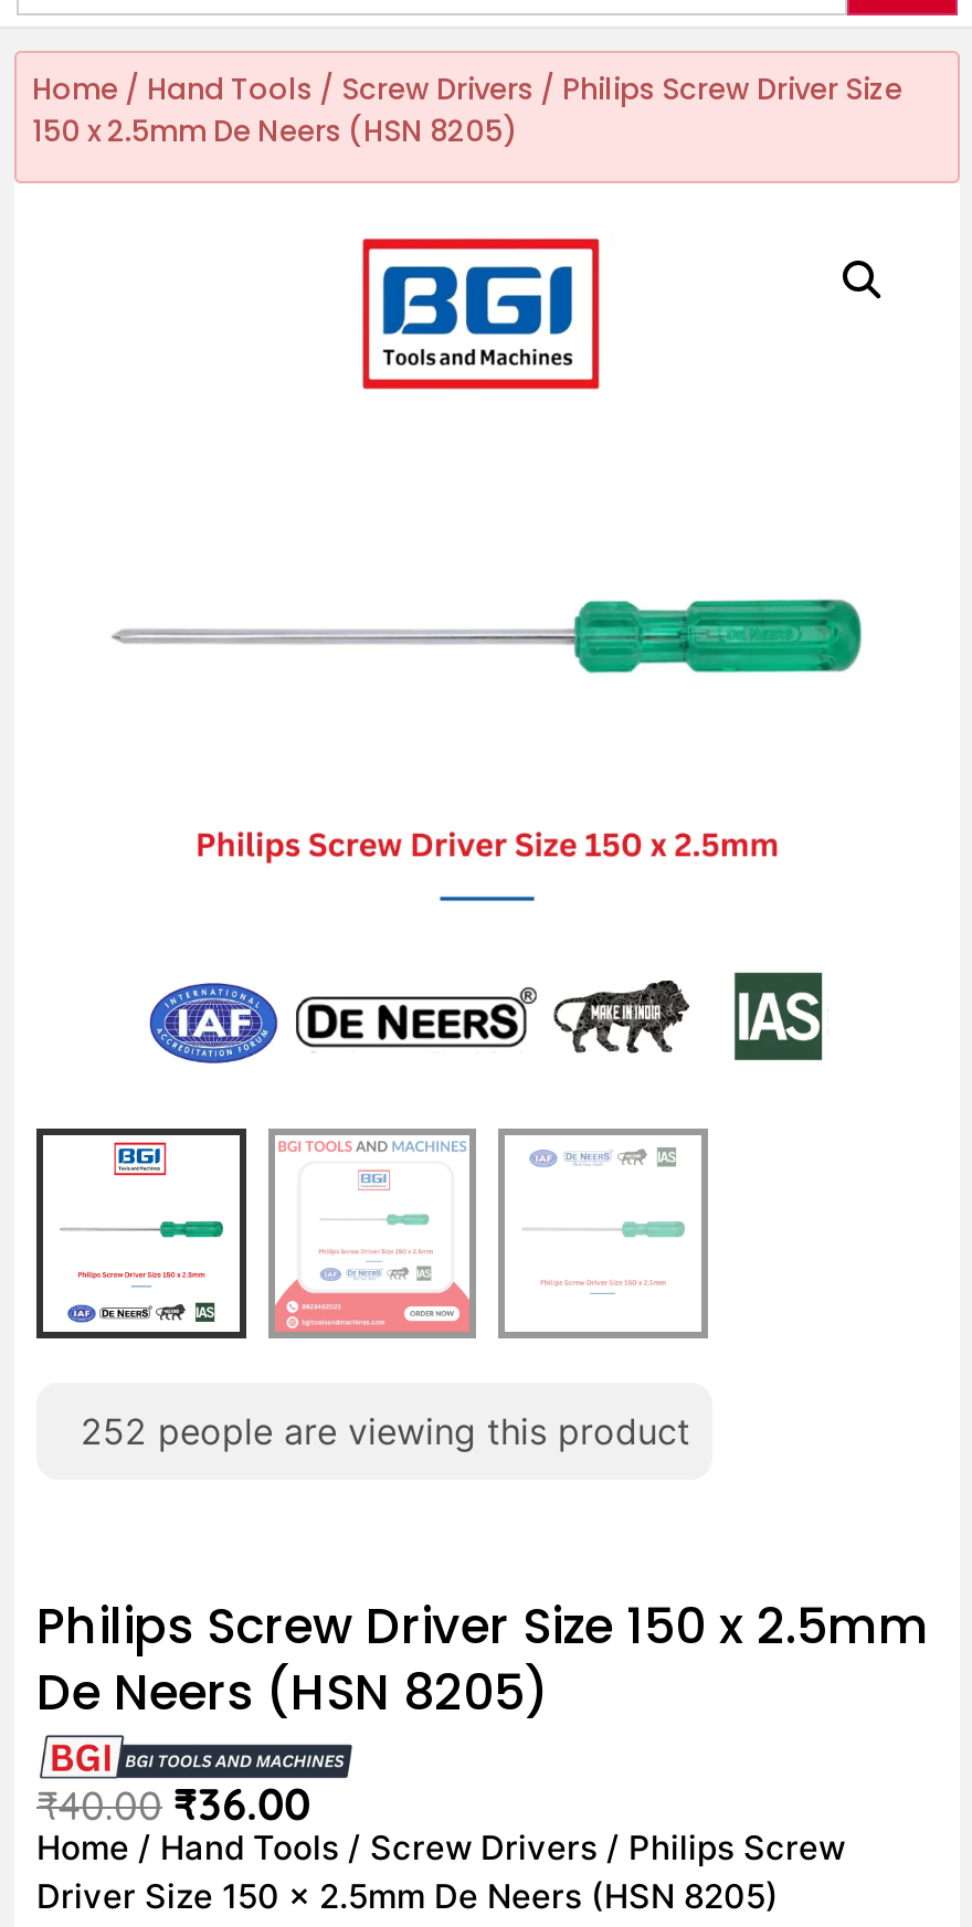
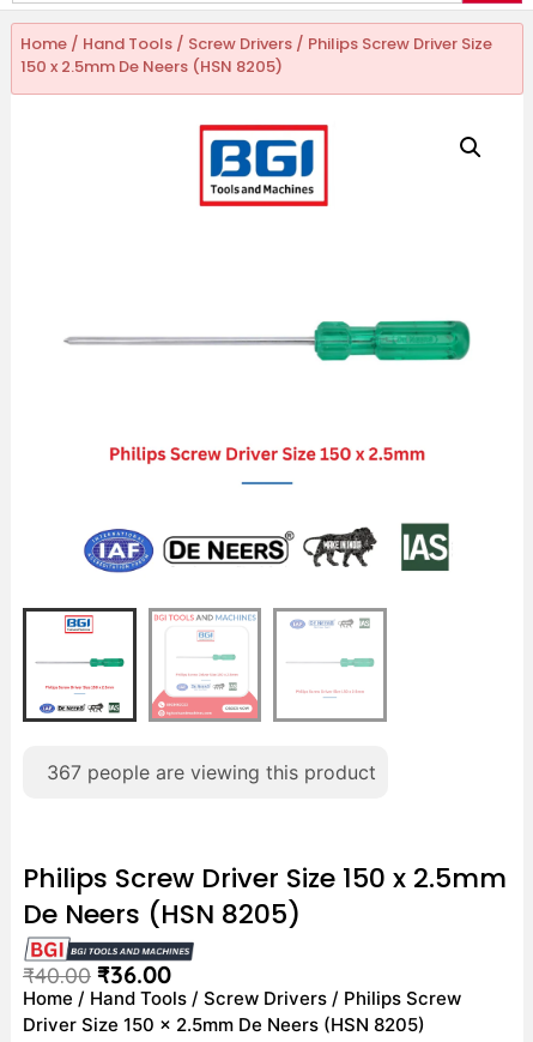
- 252 people are viewing this product
+ 367 people are viewing this product
